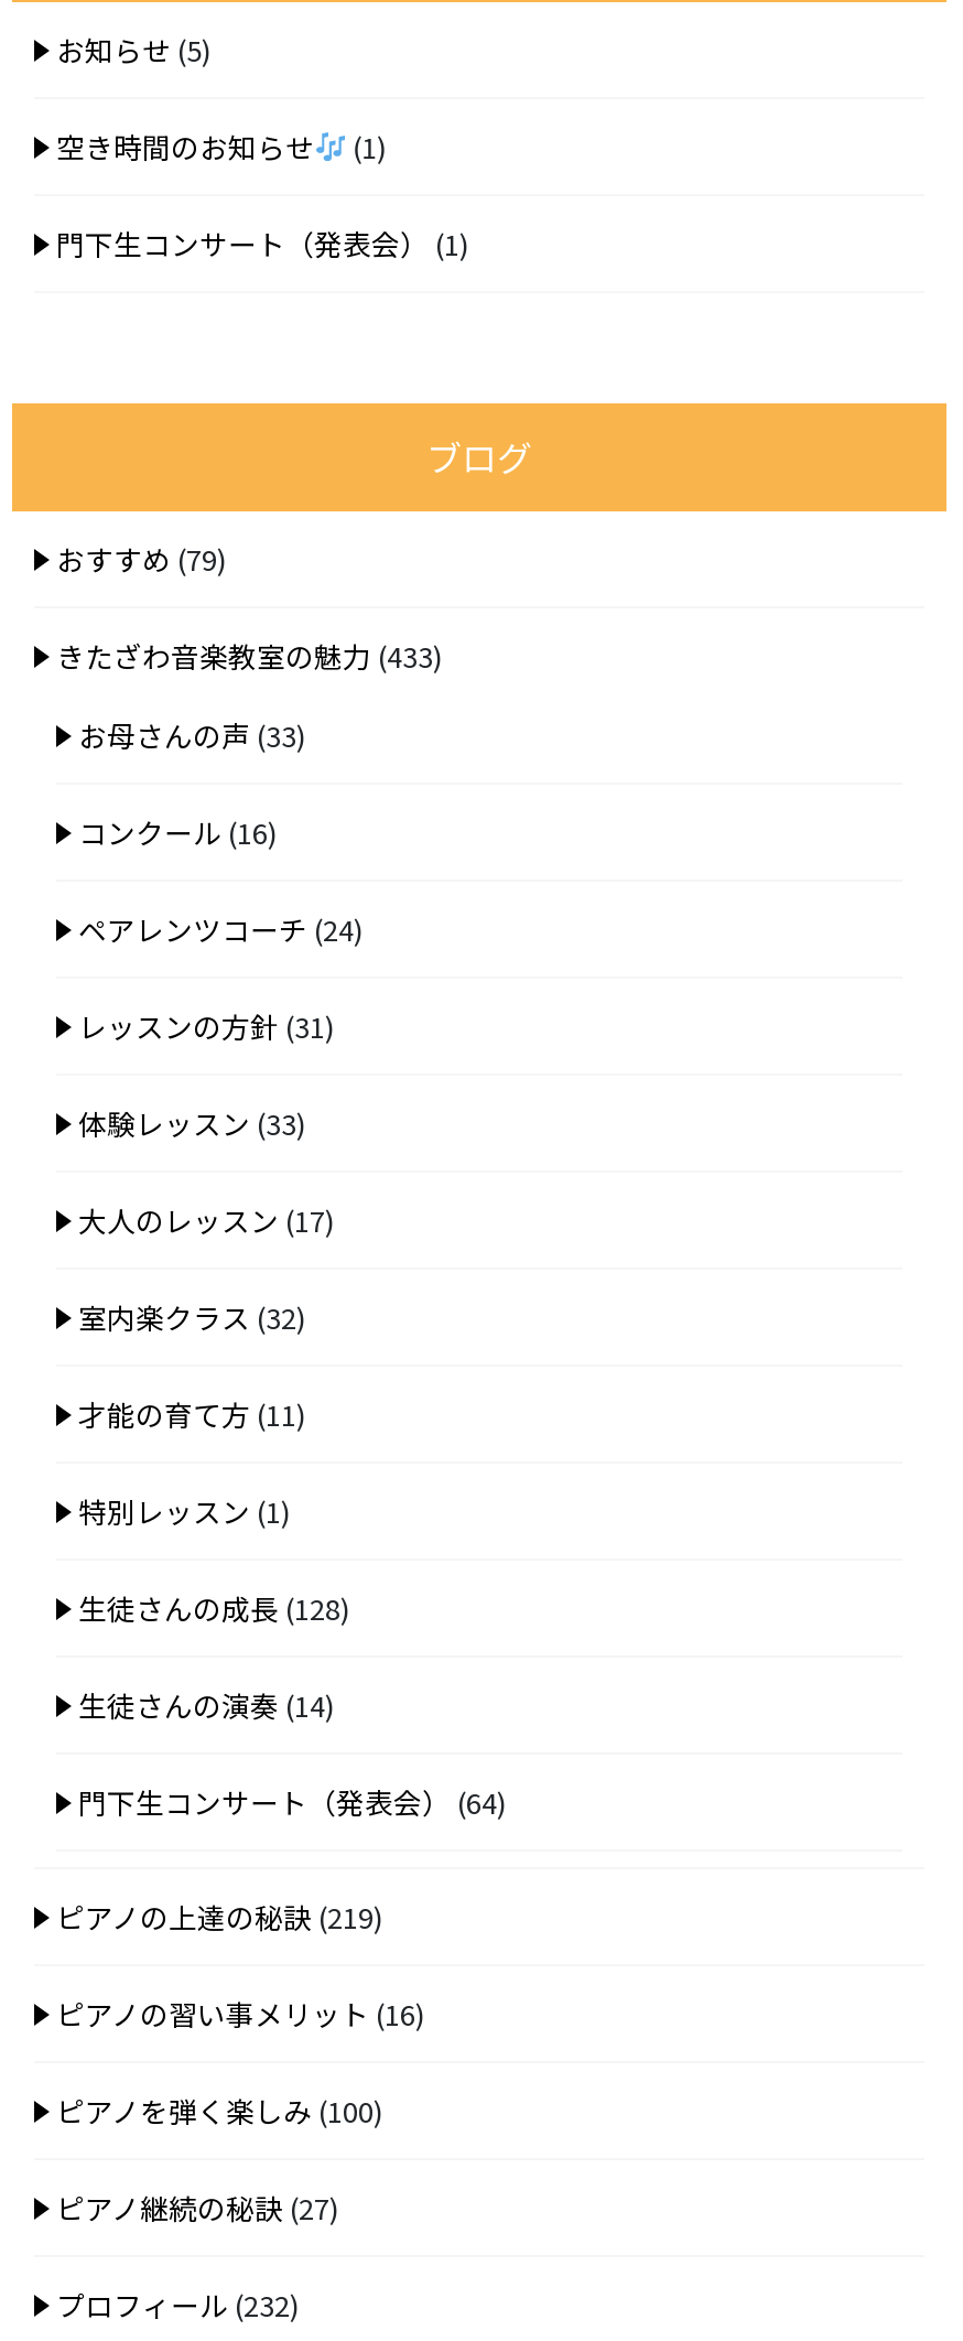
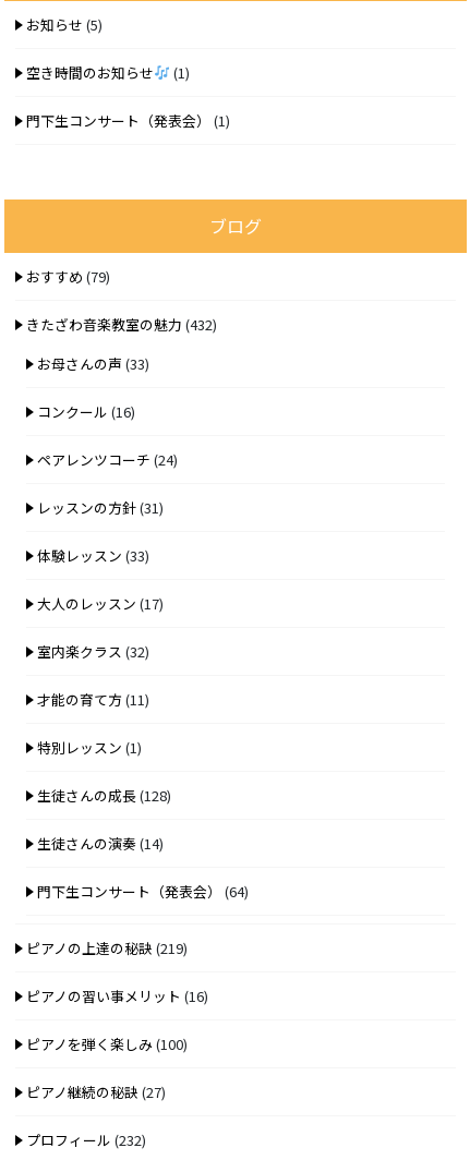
- きたざわ音楽教室の魅力(433)
+ きたざわ音楽教室の魅力(432)
